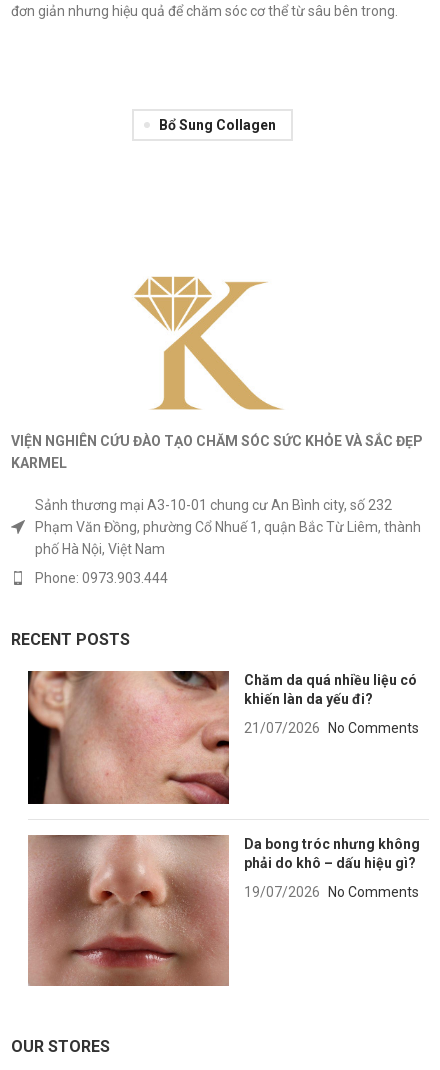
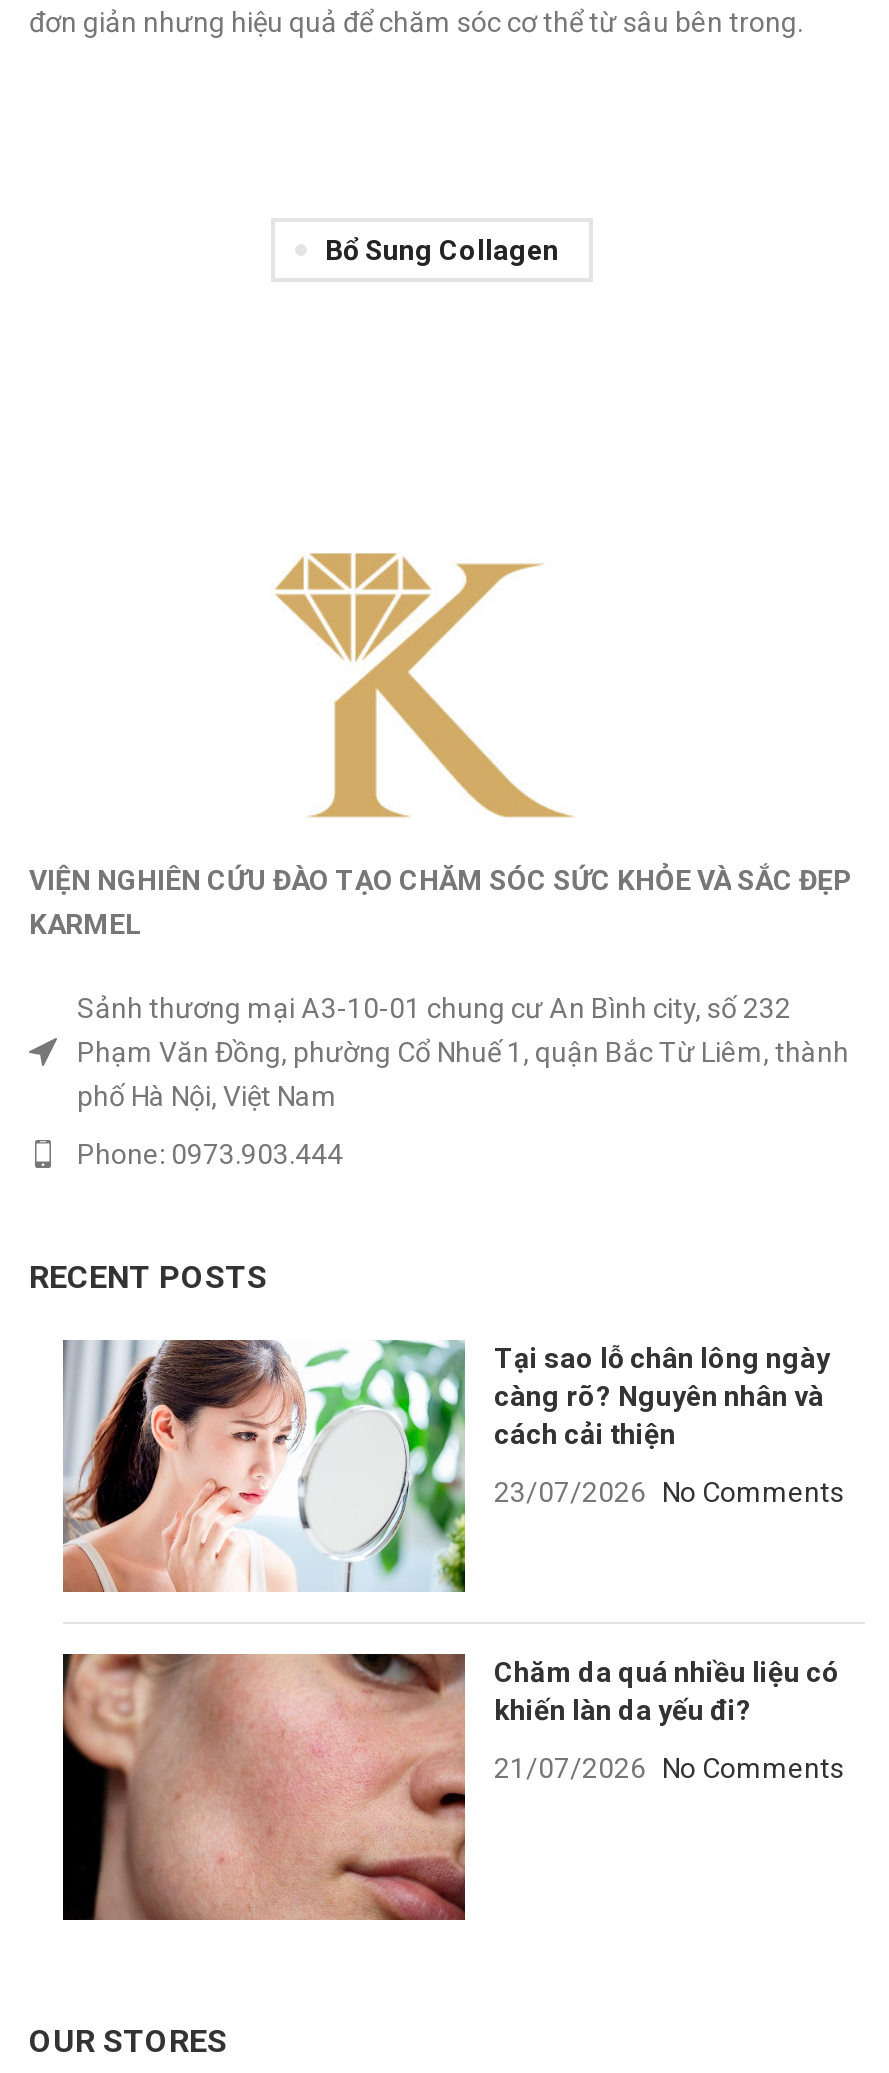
+ [image]
+ Tại sao lỗ chân lông ngày
+ càng rõ? Nguyên nhân và
+ cách cải thiện
+ 23/07/2026 No Comments

moved down: [image] | Chăm da quá nhiều liệu có | khiến làn da yếu đi? | 21/07/2026 No Comments

- [image]
- Da bong tróc nhưng không
- phải do khô – dấu hiệu gì?
- 19/07/2026 No Comments
